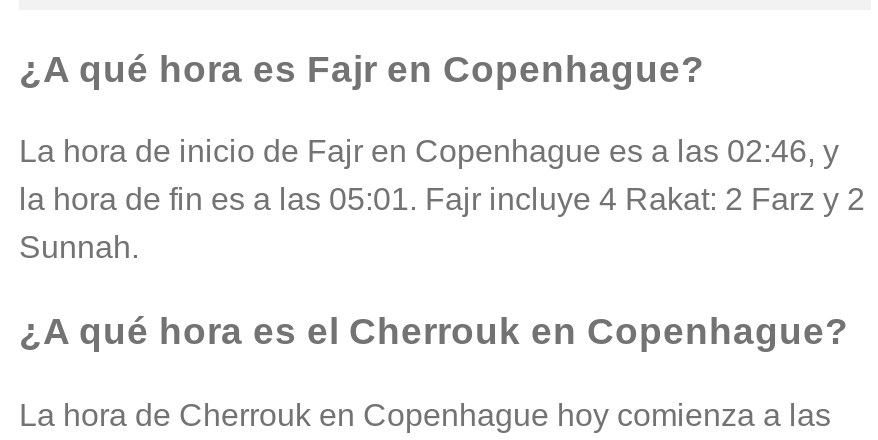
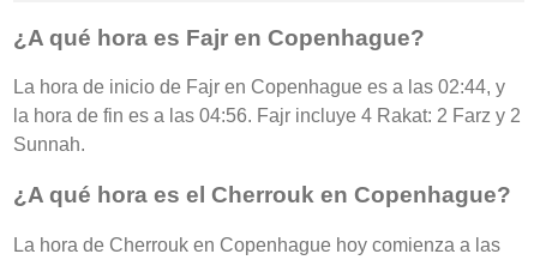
- La hora de inicio de Fajr en Copenhague es a las 02:46, y
+ La hora de inicio de Fajr en Copenhague es a las 02:44, y

- la hora de fin es a las 05:01. Fajr incluye 4 Rakat: 2 Farz y 2
+ la hora de fin es a las 04:56. Fajr incluye 4 Rakat: 2 Farz y 2
